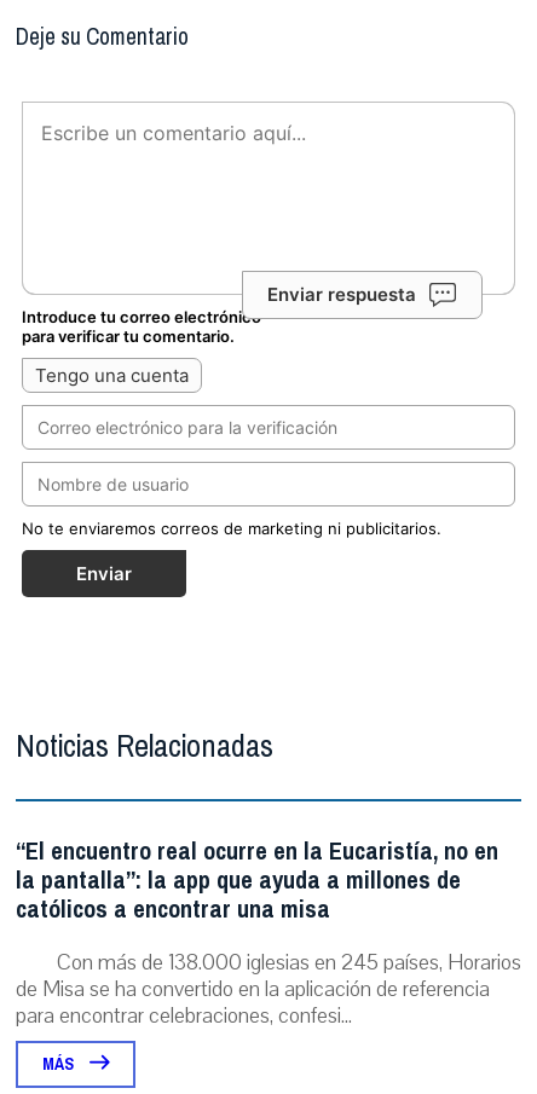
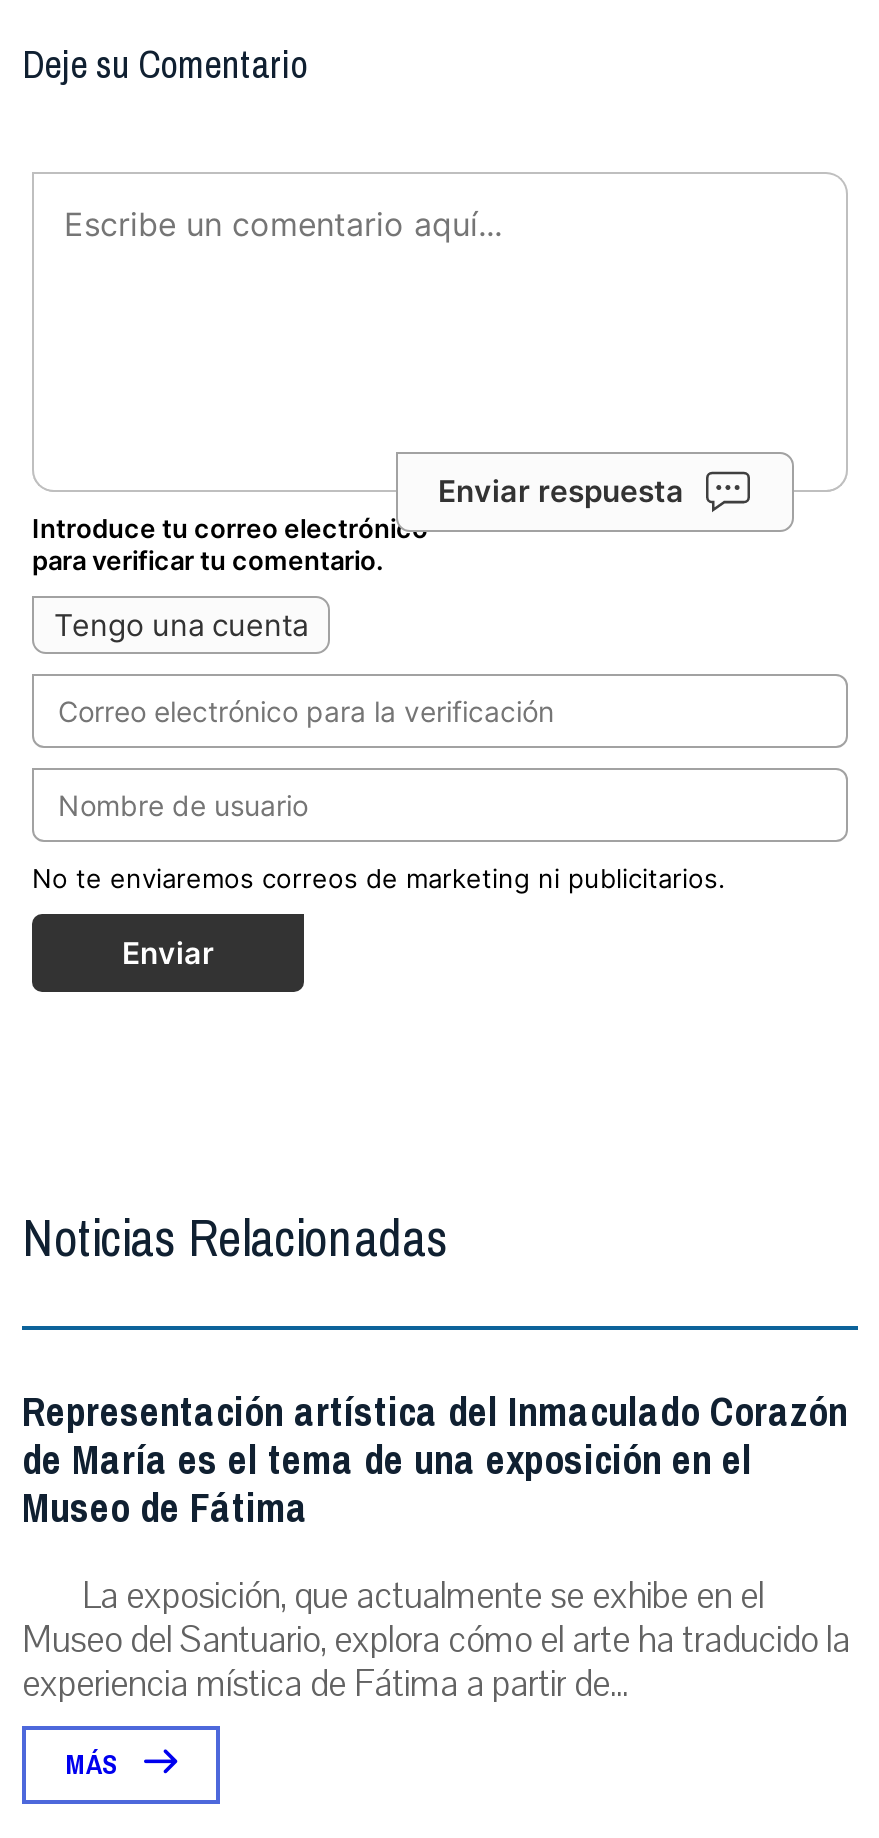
- “El encuentro real ocurre en la Eucaristía, no en
- la pantalla”: la app que ayuda a millones de
- católicos a encontrar una misa
- Con más de 138.000 iglesias en 245 países, Horarios
- de Misa se ha convertido en la aplicación de referencia
- para encontrar celebraciones, confesi...
+ Representación artística del Inmaculado Corazón
+ de María es el tema de una exposición en el
+ Museo de Fátima
+ La exposición, que actualmente se exhibe en el
+ Museo del Santuario, explora cómo el arte ha traducido la
+ experiencia mística de Fátima a partir de...
